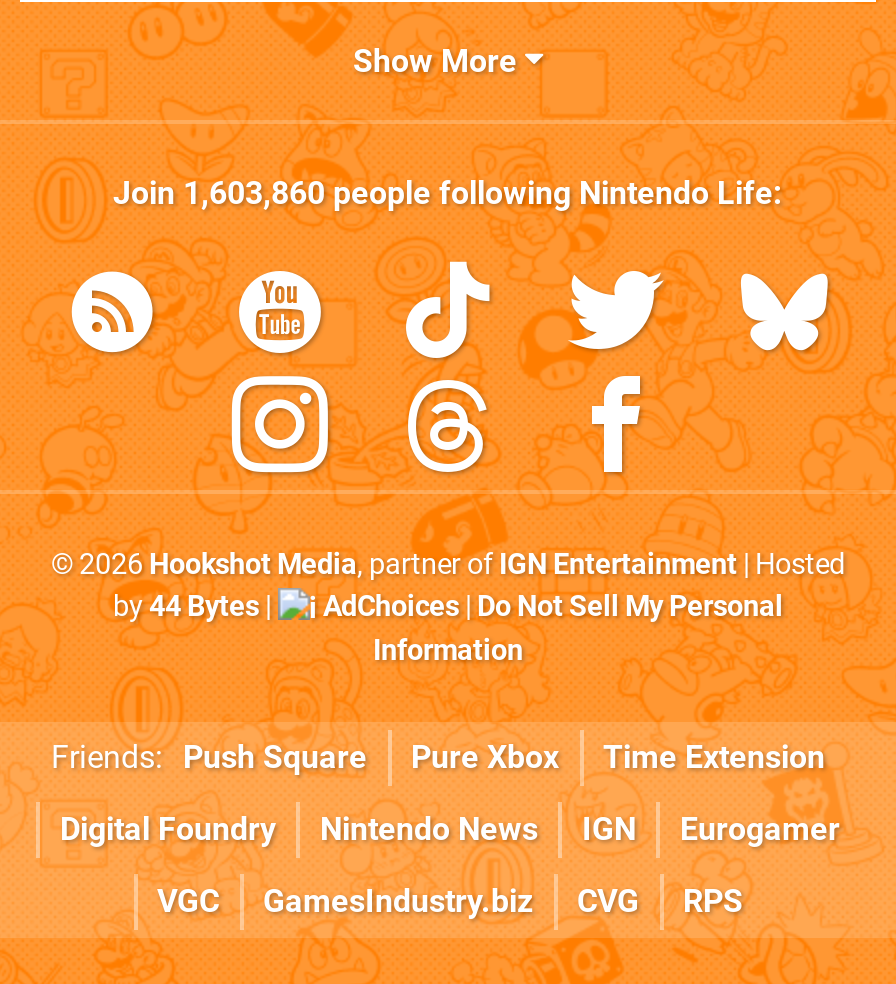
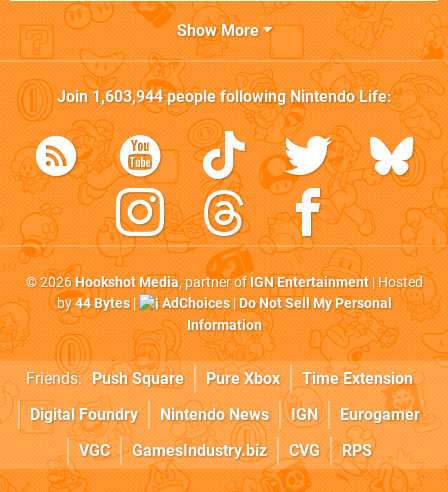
- Join 1,603,860 people following Nintendo Life:
+ Join 1,603,944 people following Nintendo Life:
